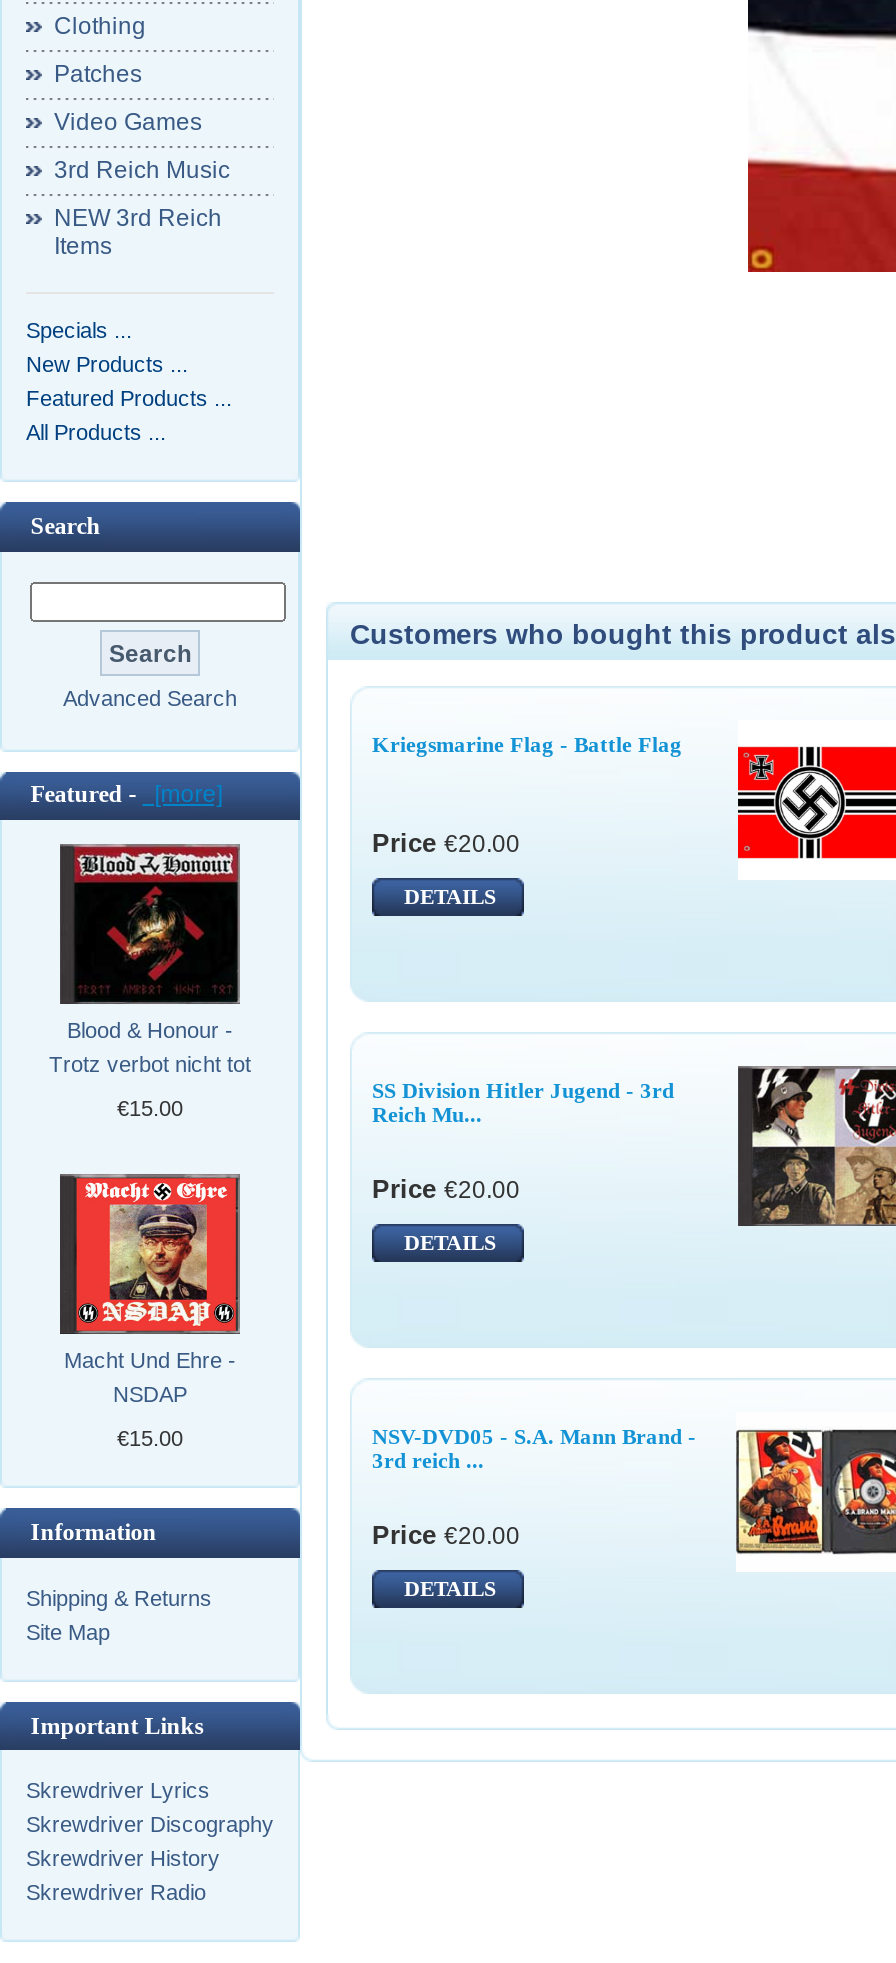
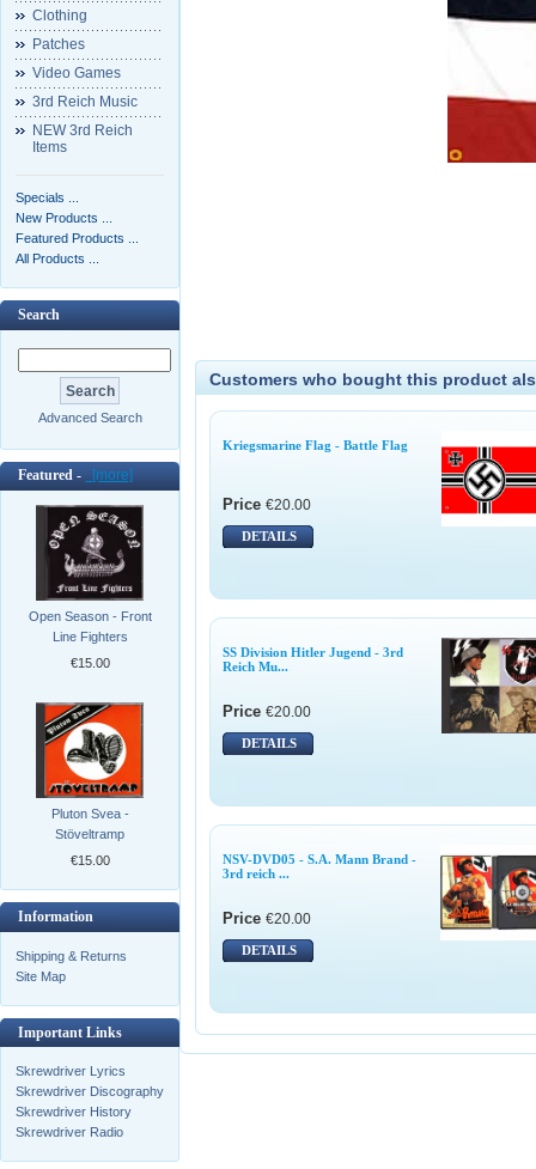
- [image]
- Blood & Honour -
- Trotz verbot nicht tot
+ [image]
+ Open Season - Front
+ Line Fighters

- [image]
- Macht Und Ehre -
- NSDAP
+ [image]
+ Pluton Svea -
+ Stöveltramp
